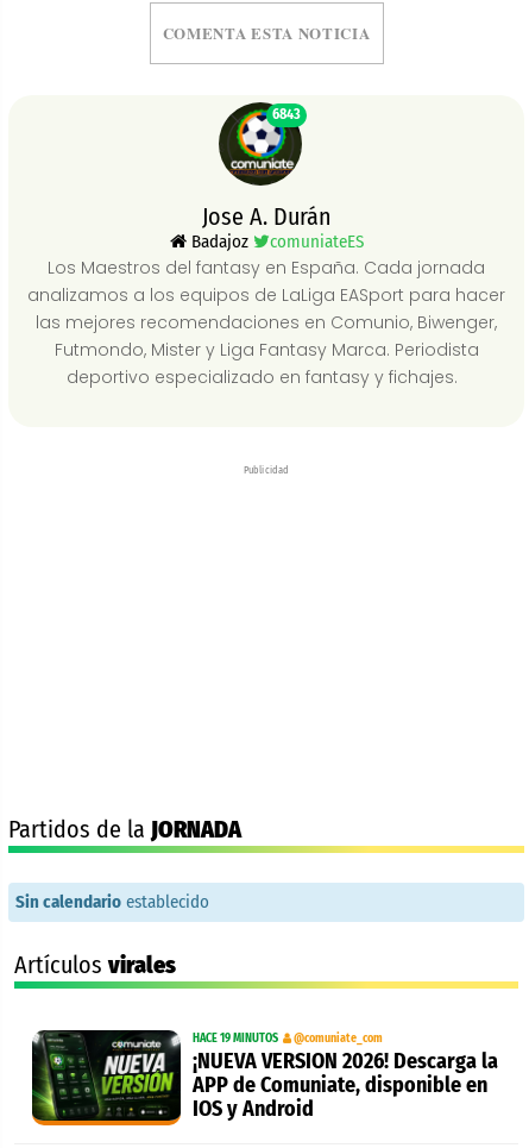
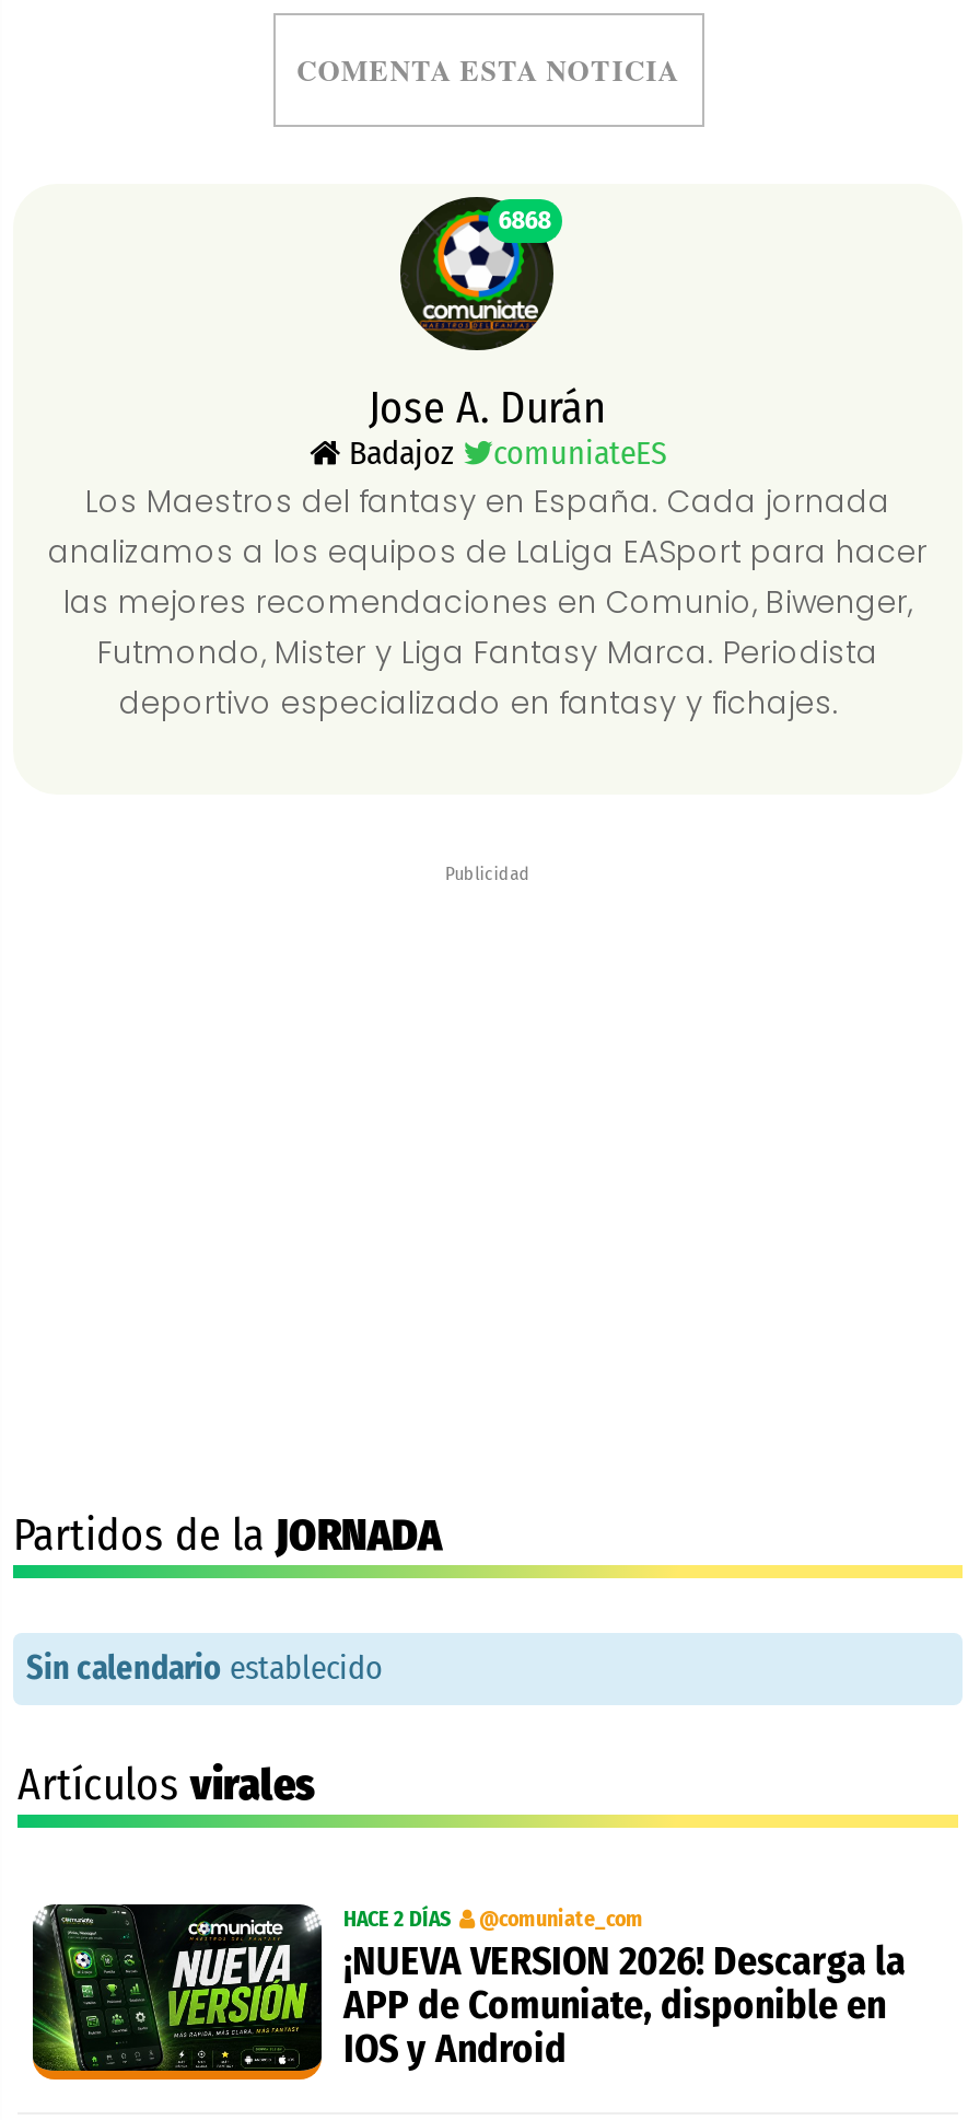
- 6843
+ 6868

- [image]
- HACE 19 MINUTOS @comuniate_com
+ [image]
+ HACE 2 DÍAS @comuniate_com
